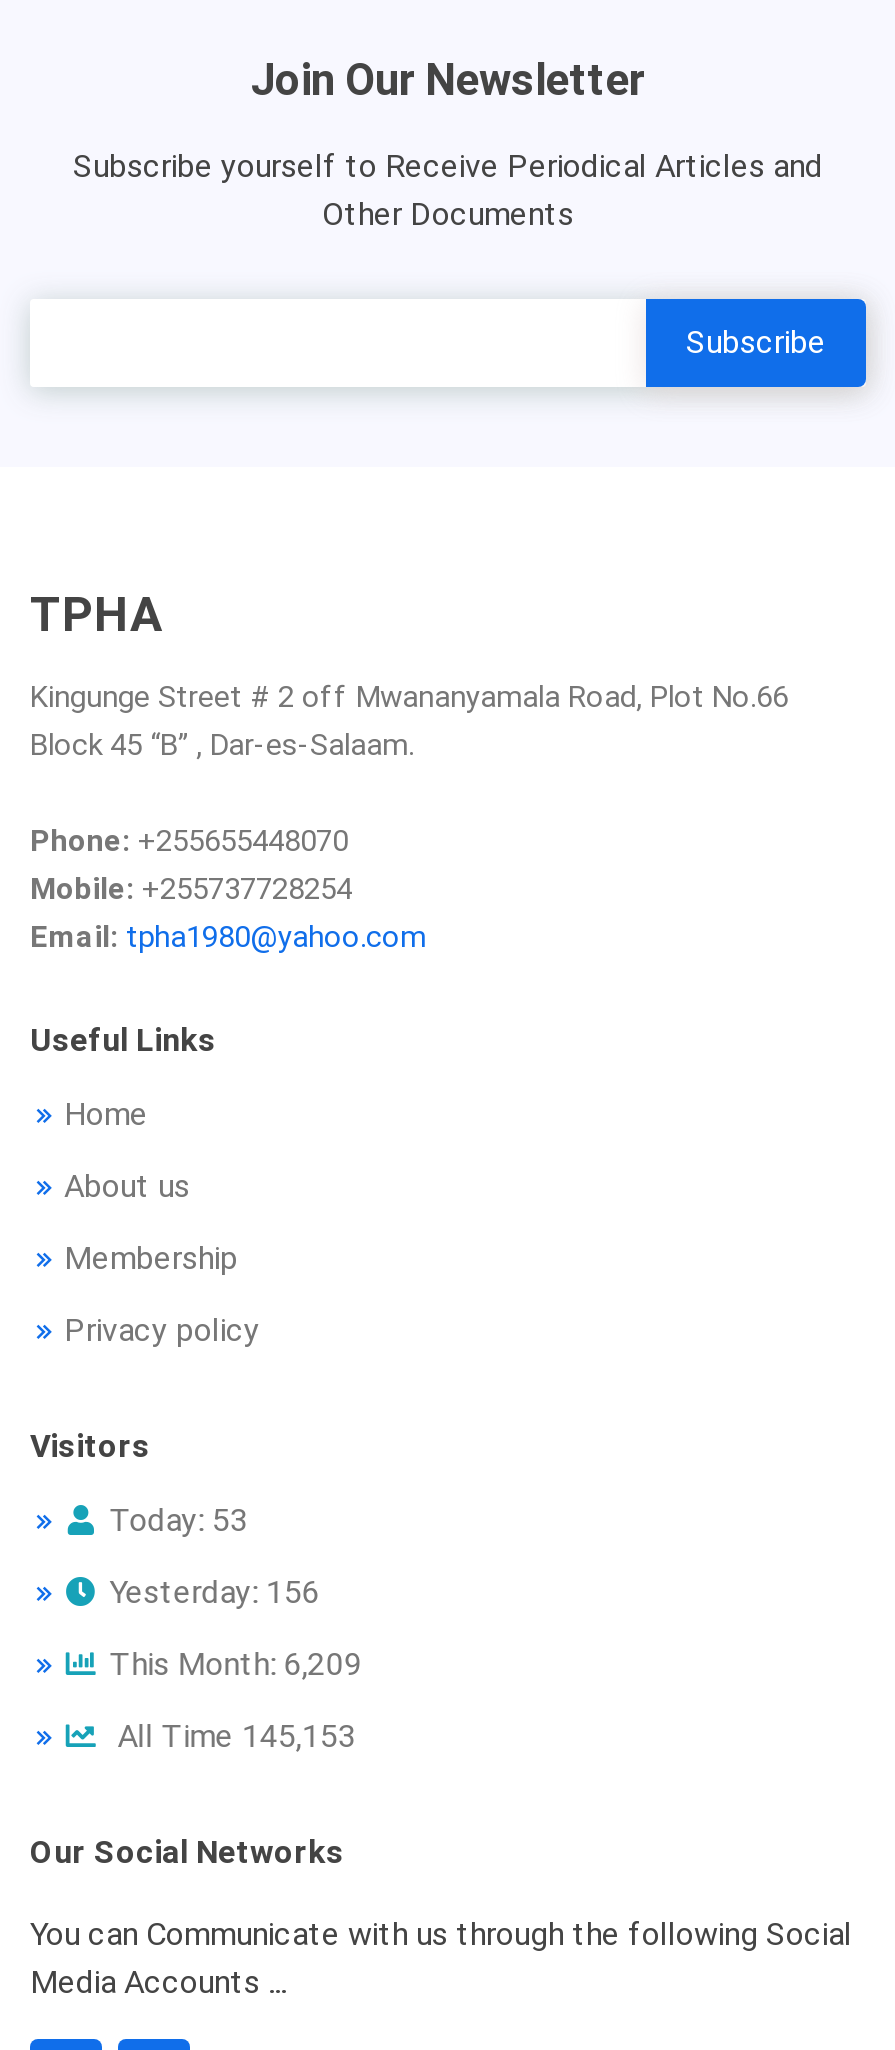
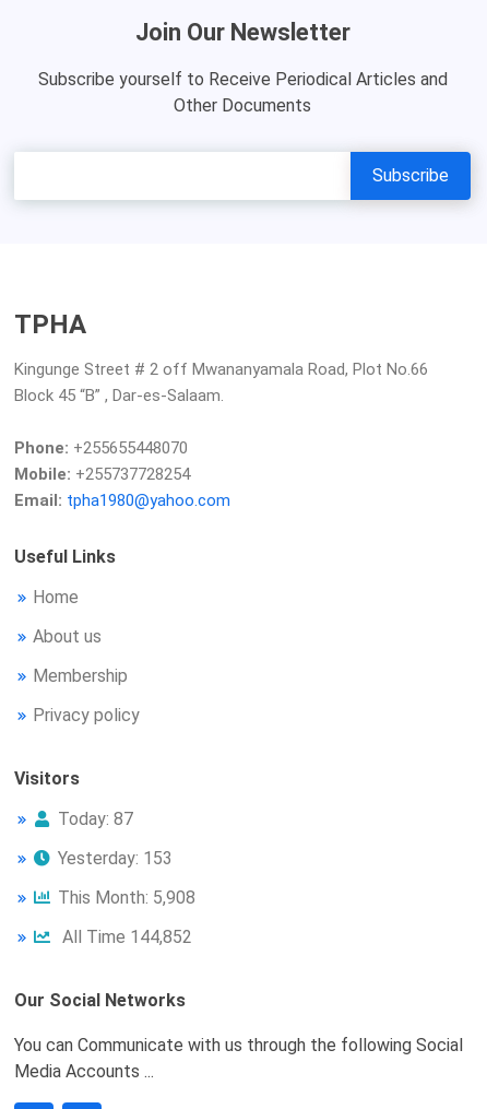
- Today: 53
+ Today: 87

- Yesterday: 156
+ Yesterday: 153

- This Month: 6,209
+ This Month: 5,908

- All Time 145,153
+ All Time 144,852
